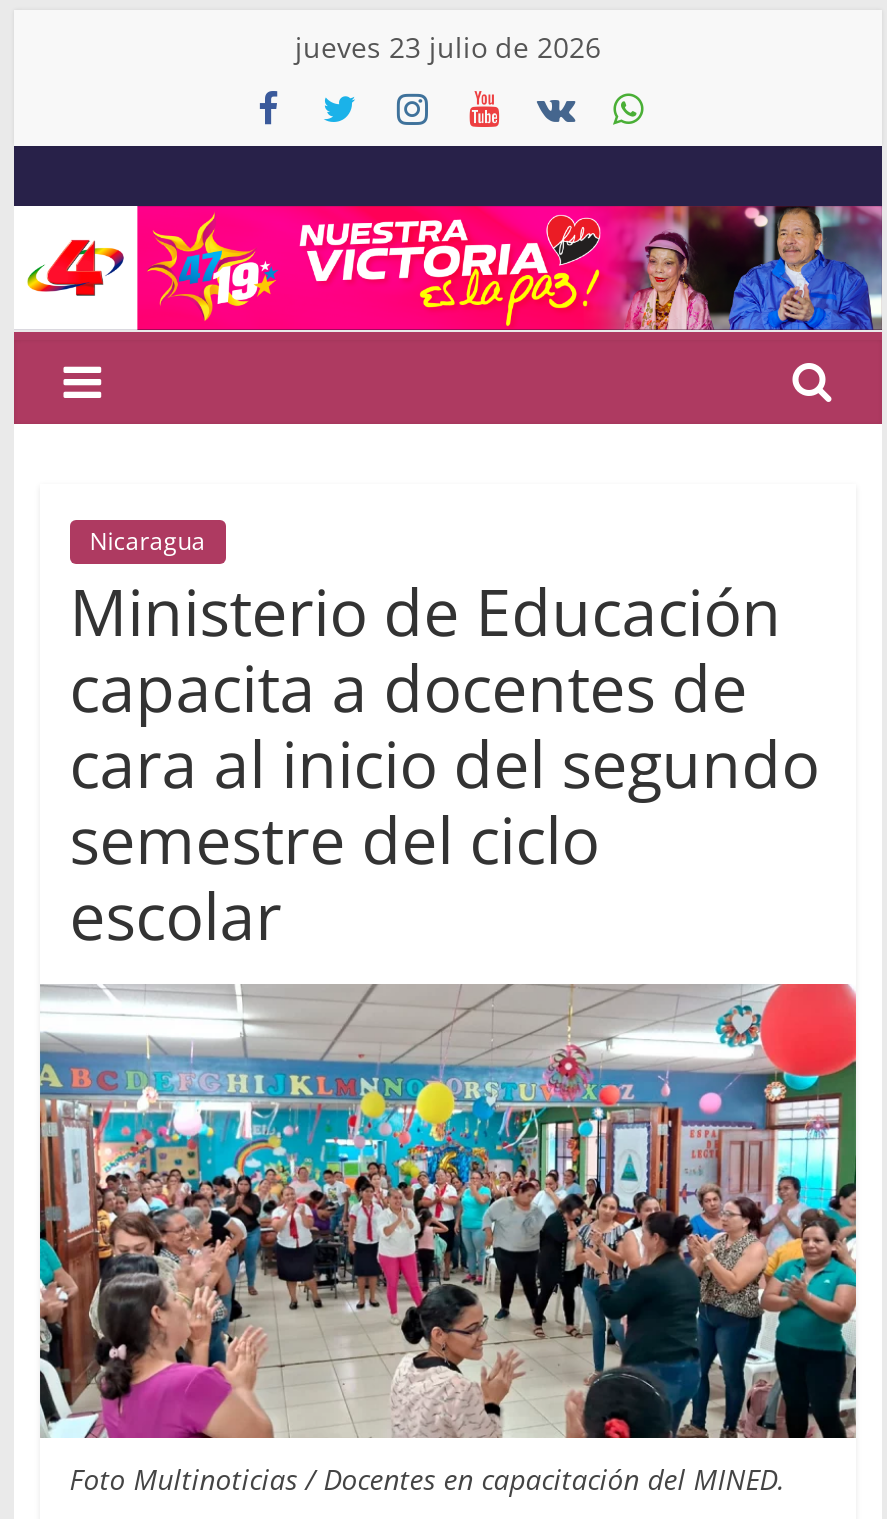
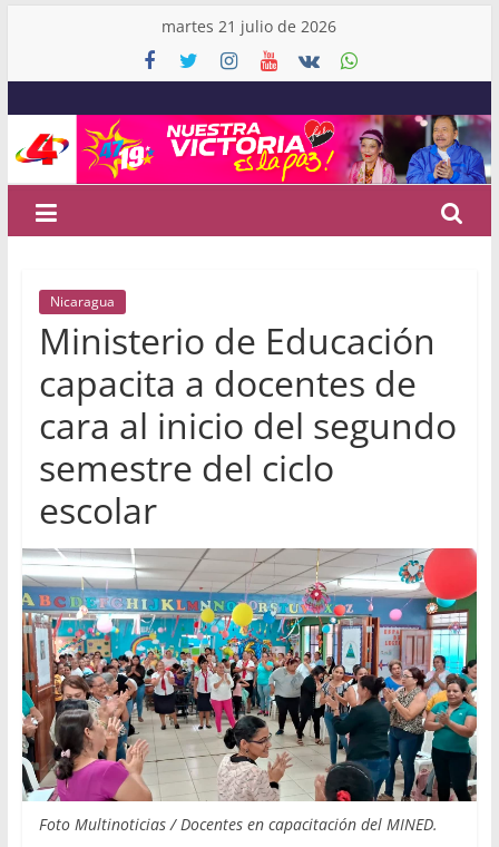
- jueves 23 julio de 2026
+ martes 21 julio de 2026
